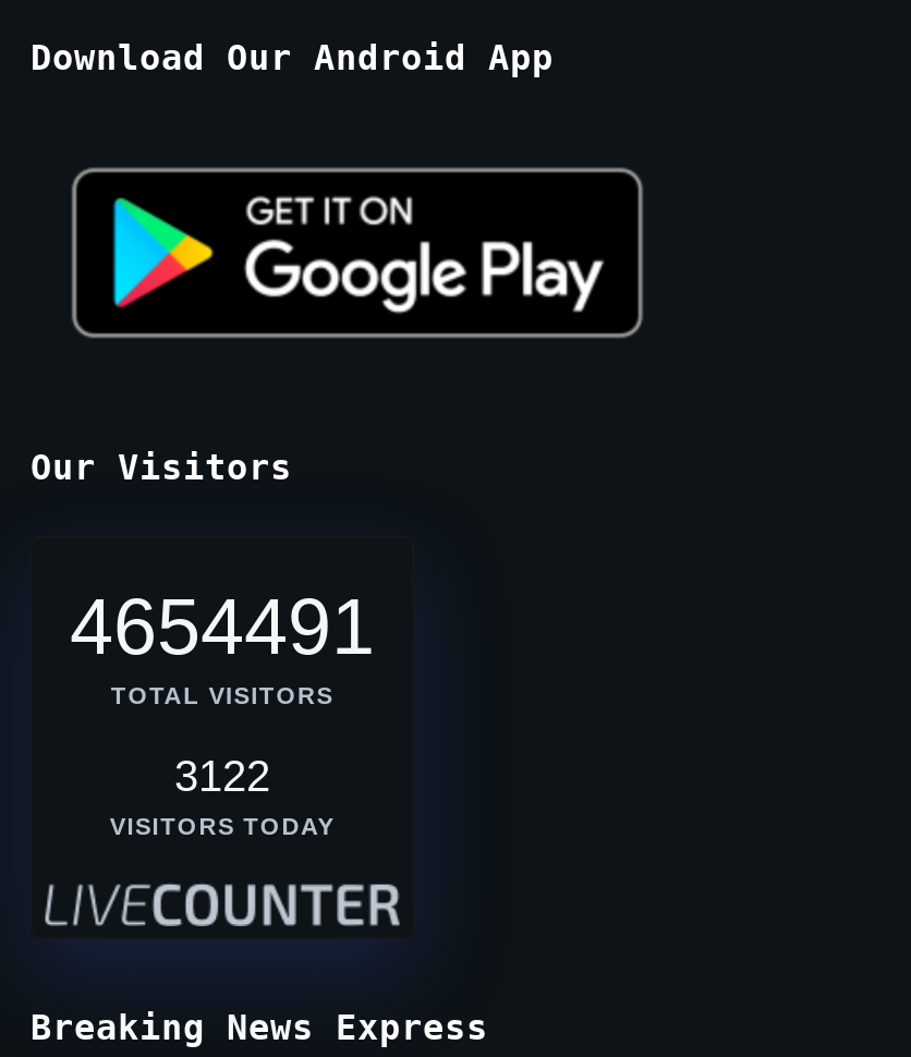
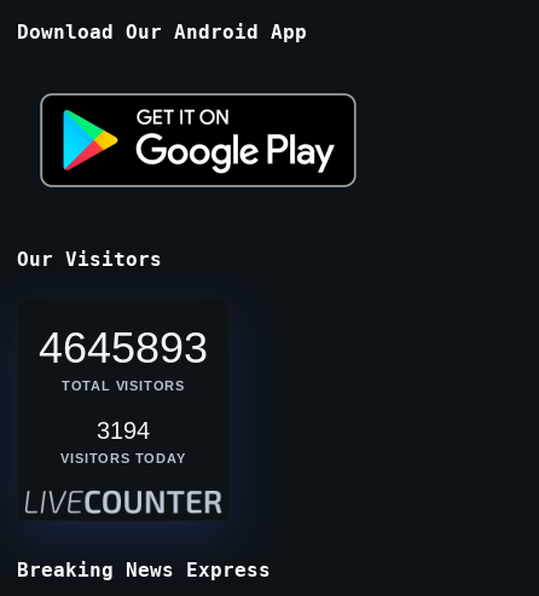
- 4654491
+ 4645893

- 3122
+ 3194
